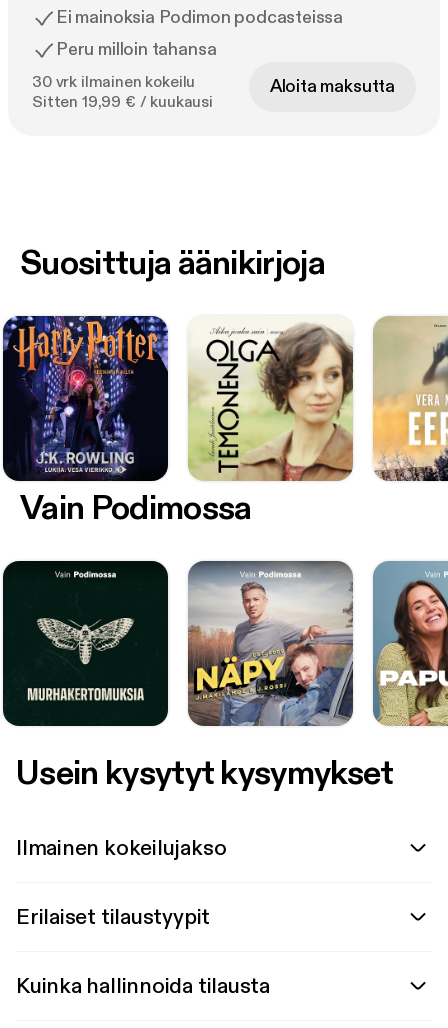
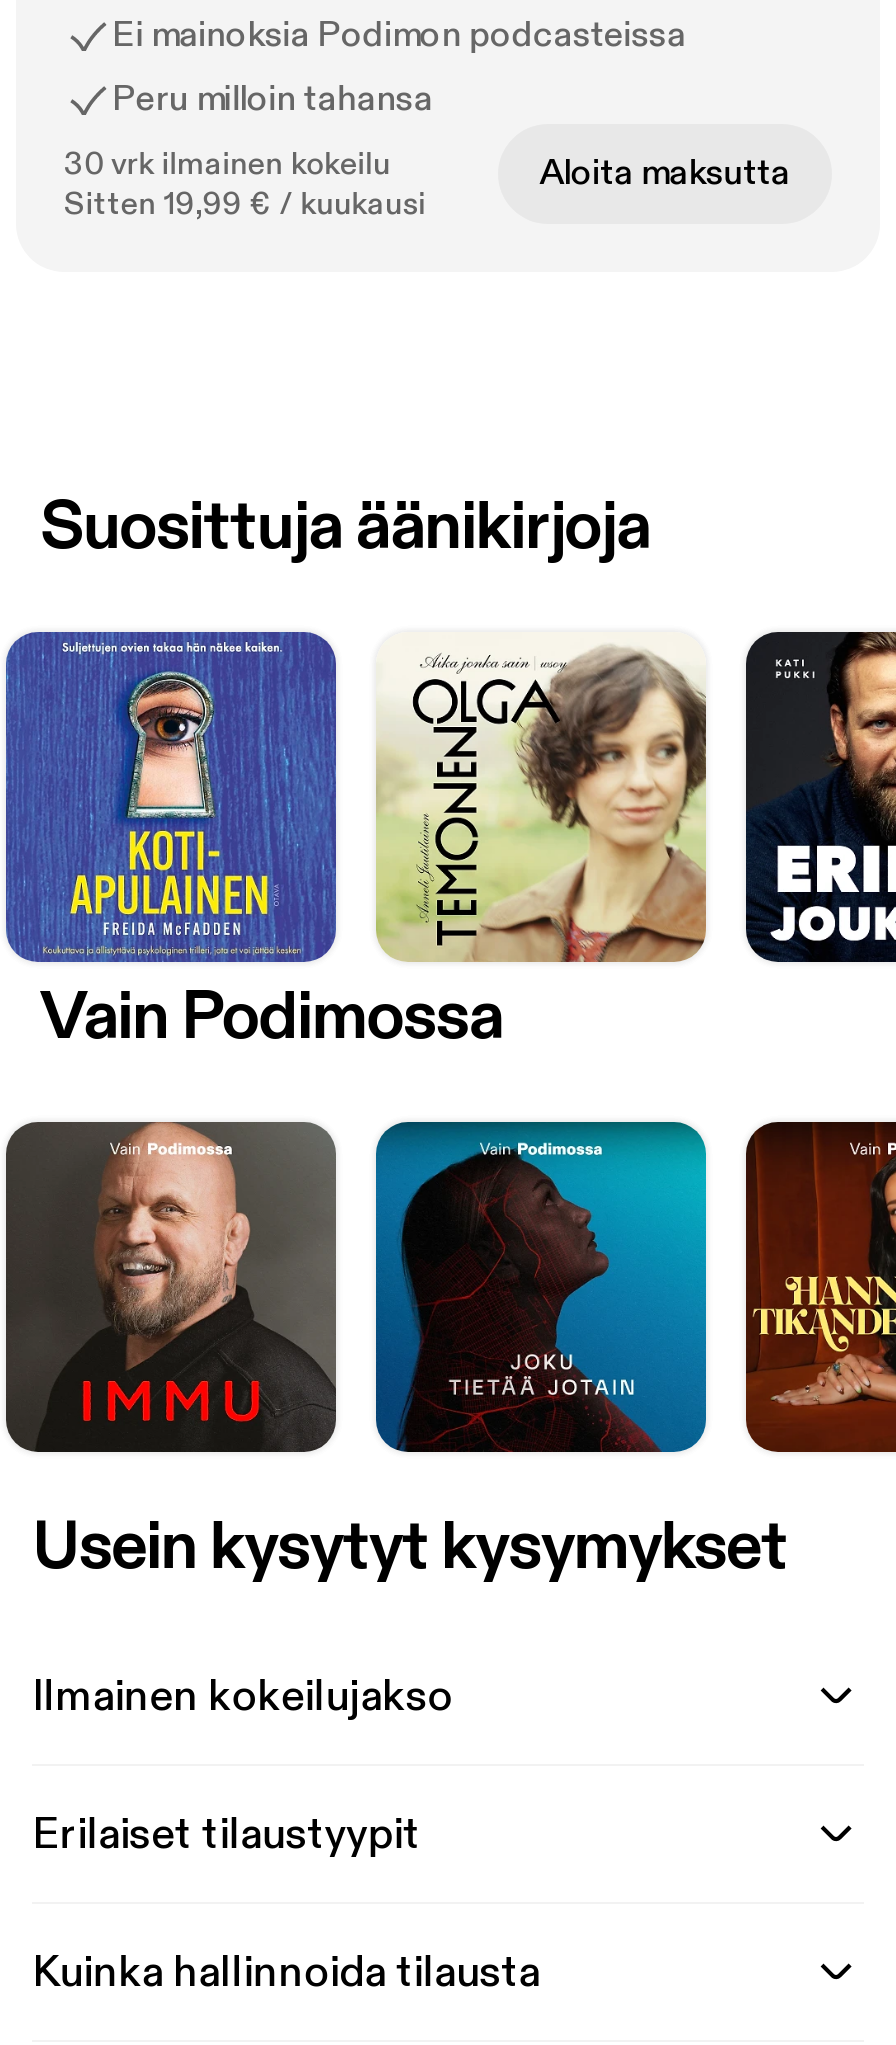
- [image]
+ [image]

- [image]
+ [image]

- [image]
+ [image]

- [image]
+ [image]

- [image]
+ [image]
